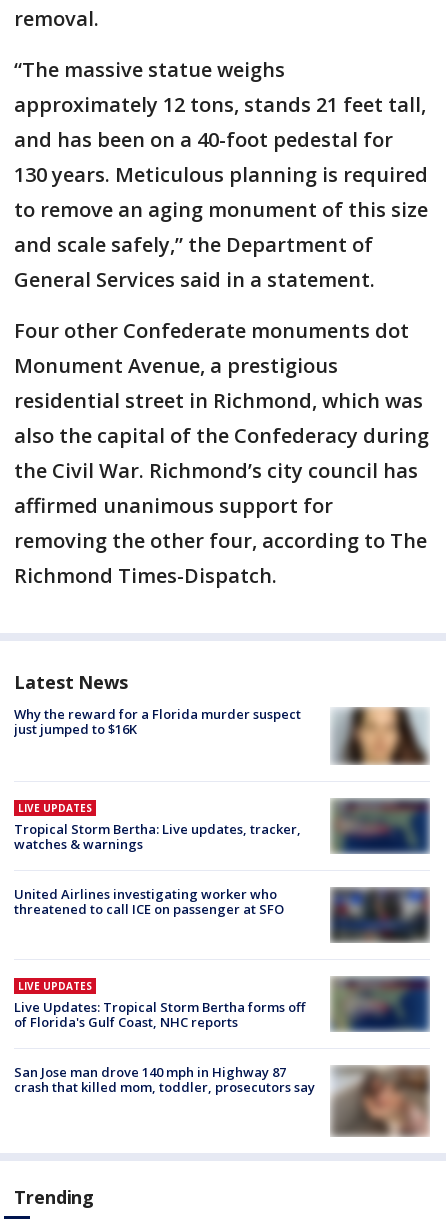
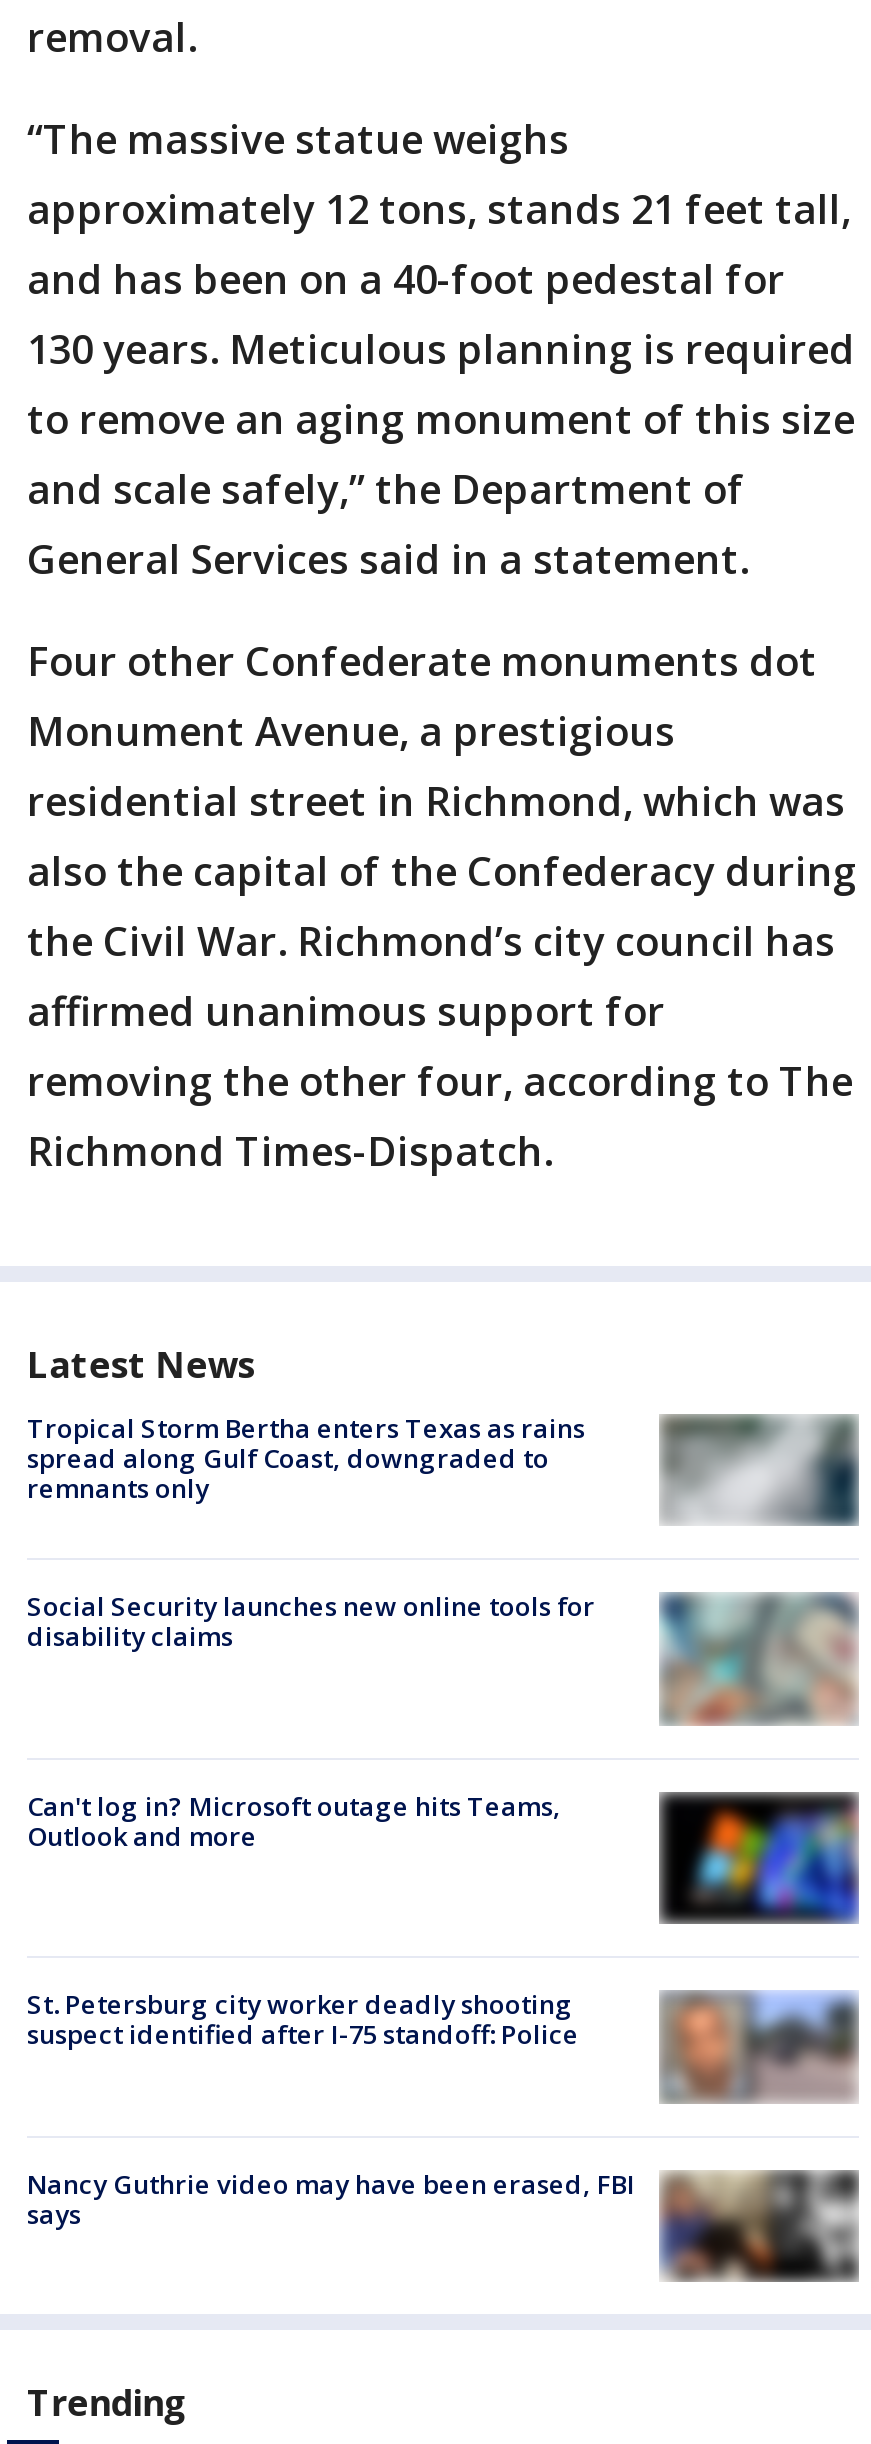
- [image]
- Why the reward for a Florida murder suspect
- just jumped to $16K
+ [image]
+ Tropical Storm Bertha enters Texas as rains
+ spread along Gulf Coast, downgraded to
+ remnants only

- [image]
- LIVE UPDATES
- Tropical Storm Bertha: Live updates, tracker,
- watches & warnings
+ [image]
+ Social Security launches new online tools for
+ disability claims

- United Airlines investigating worker who
- threatened to call ICE on passenger at SFO
+ Can't log in? Microsoft outage hits Teams,
+ Outlook and more

- [image]
+ [image]

- [image]
- LIVE UPDATES
- Live Updates: Tropical Storm Bertha forms off
- of Florida's Gulf Coast, NHC reports
+ [image]
+ St. Petersburg city worker deadly shooting
+ suspect identified after I-75 standoff: Police

- [image]
- San Jose man drove 140 mph in Highway 87
- crash that killed mom, toddler, prosecutors say
+ [image]
+ Nancy Guthrie video may have been erased, FBI
+ says
